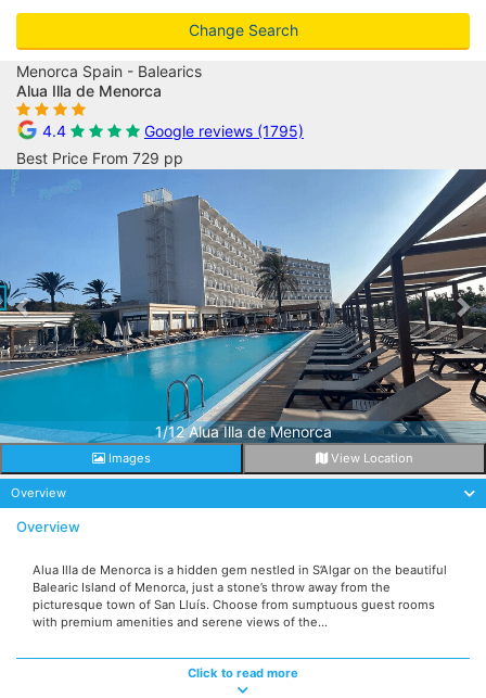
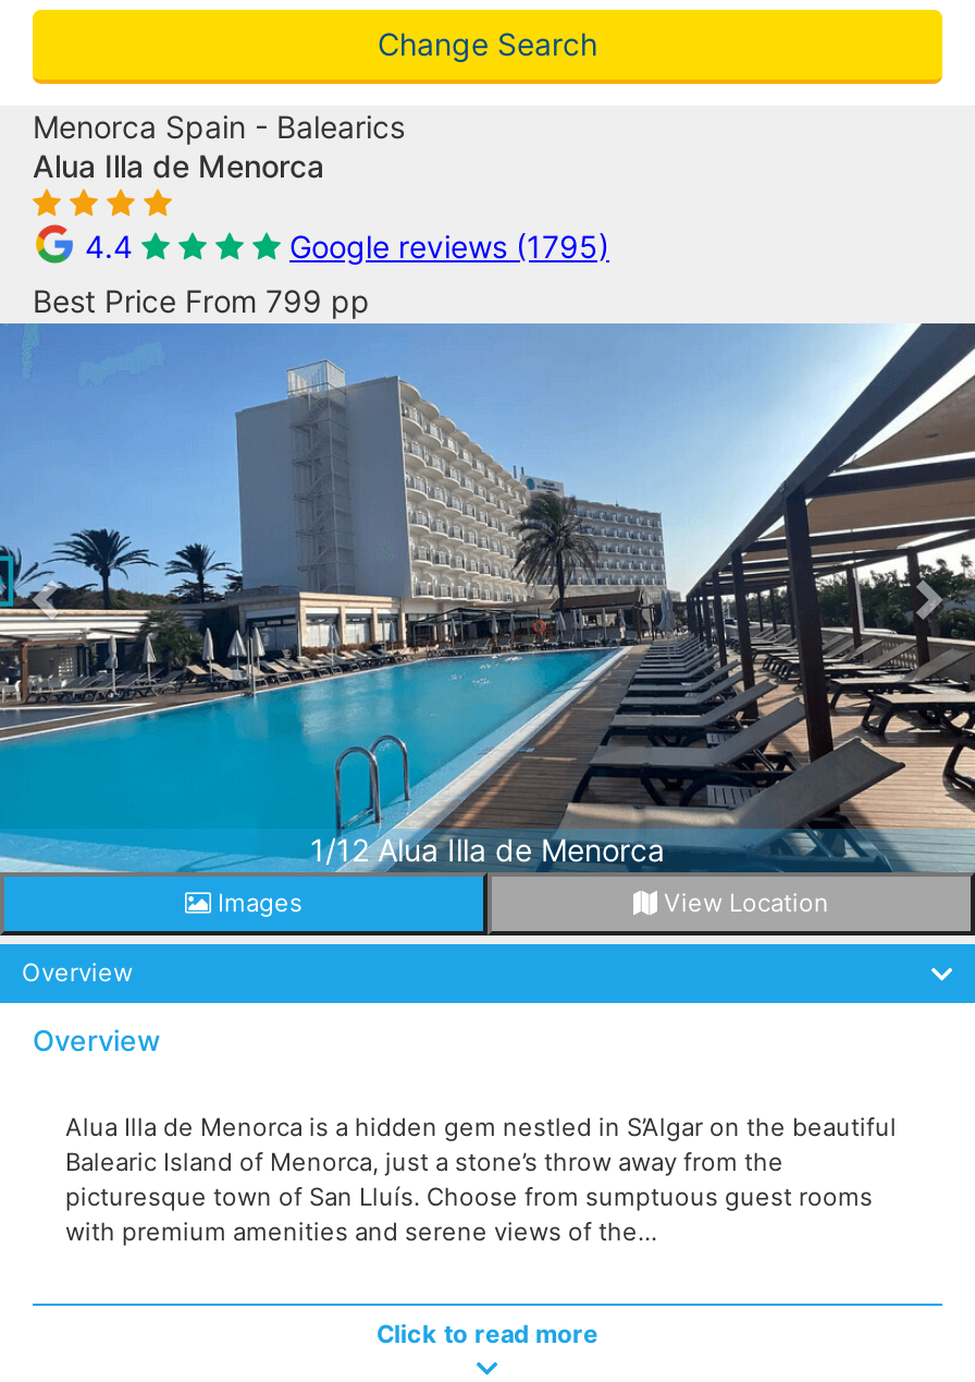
- Best Price From 729 pp
+ Best Price From 799 pp
